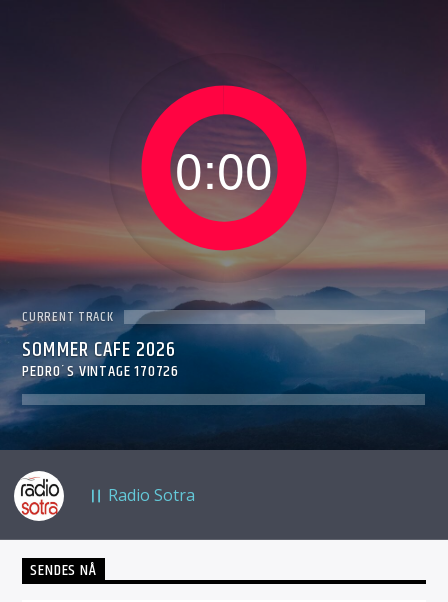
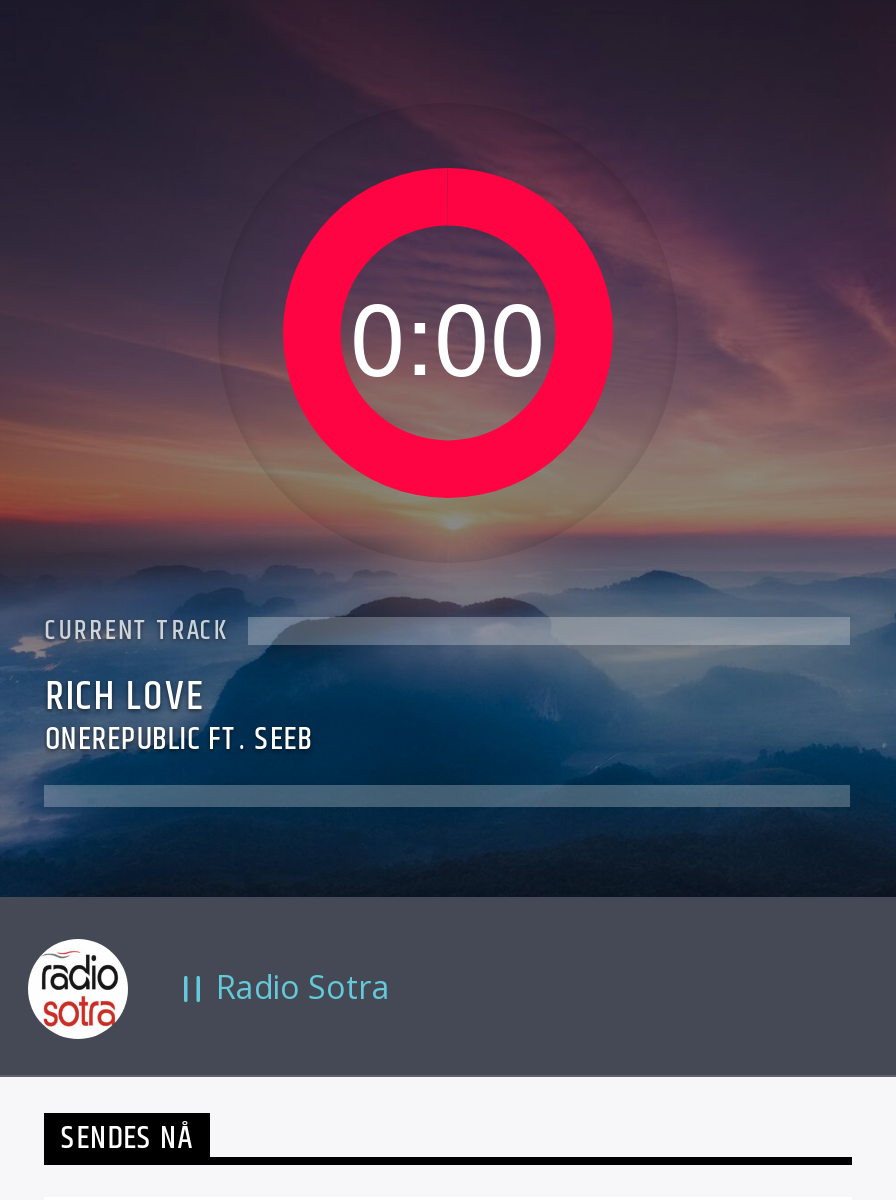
- SOMMER CAFE 2026
- PEDRO´S VINTAGE 170726
+ RICH LOVE
+ ONEREPUBLIC FT. SEEB
